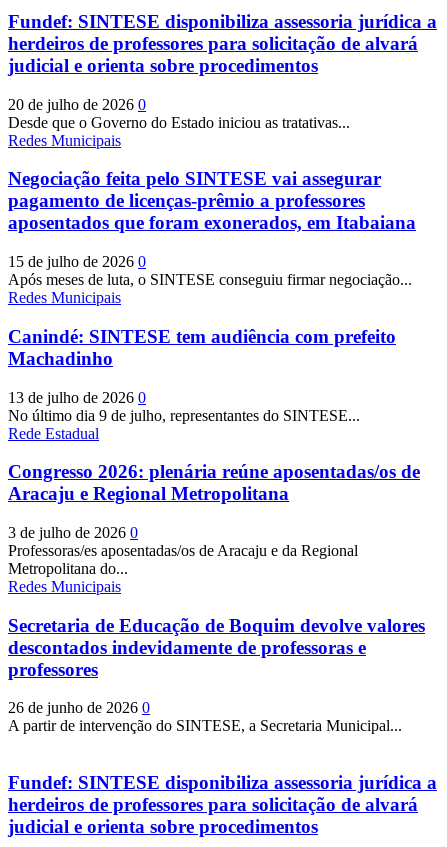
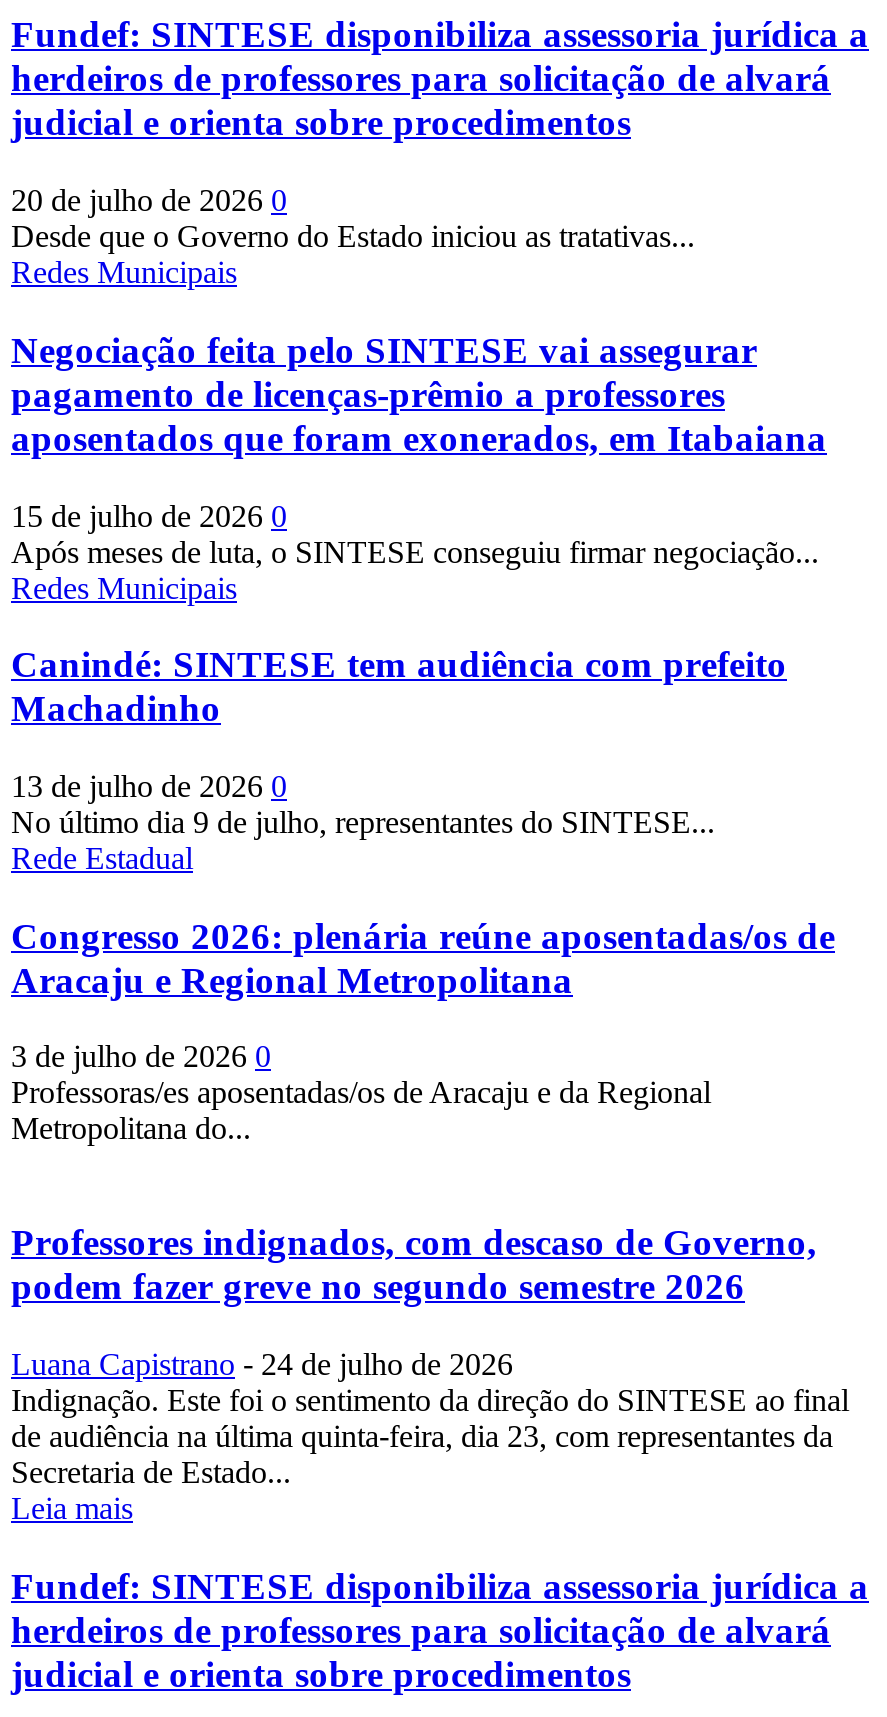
- Redes Municipais
- Secretaria de Educação de Boquim devolve valores
- descontados indevidamente de professoras e
- professores
- 26 de junho de 2026 0
- A partir de intervenção do SINTESE, a Secretaria Municipal...
+ Professores indignados, com descaso de Governo,
+ podem fazer greve no segundo semestre 2026
+ Luana Capistrano - 24 de julho de 2026
+ Indignação. Este foi o sentimento da direção do SINTESE ao final
+ de audiência na última quinta-feira, dia 23, com representantes da
+ Secretaria de Estado...
+ Leia mais
